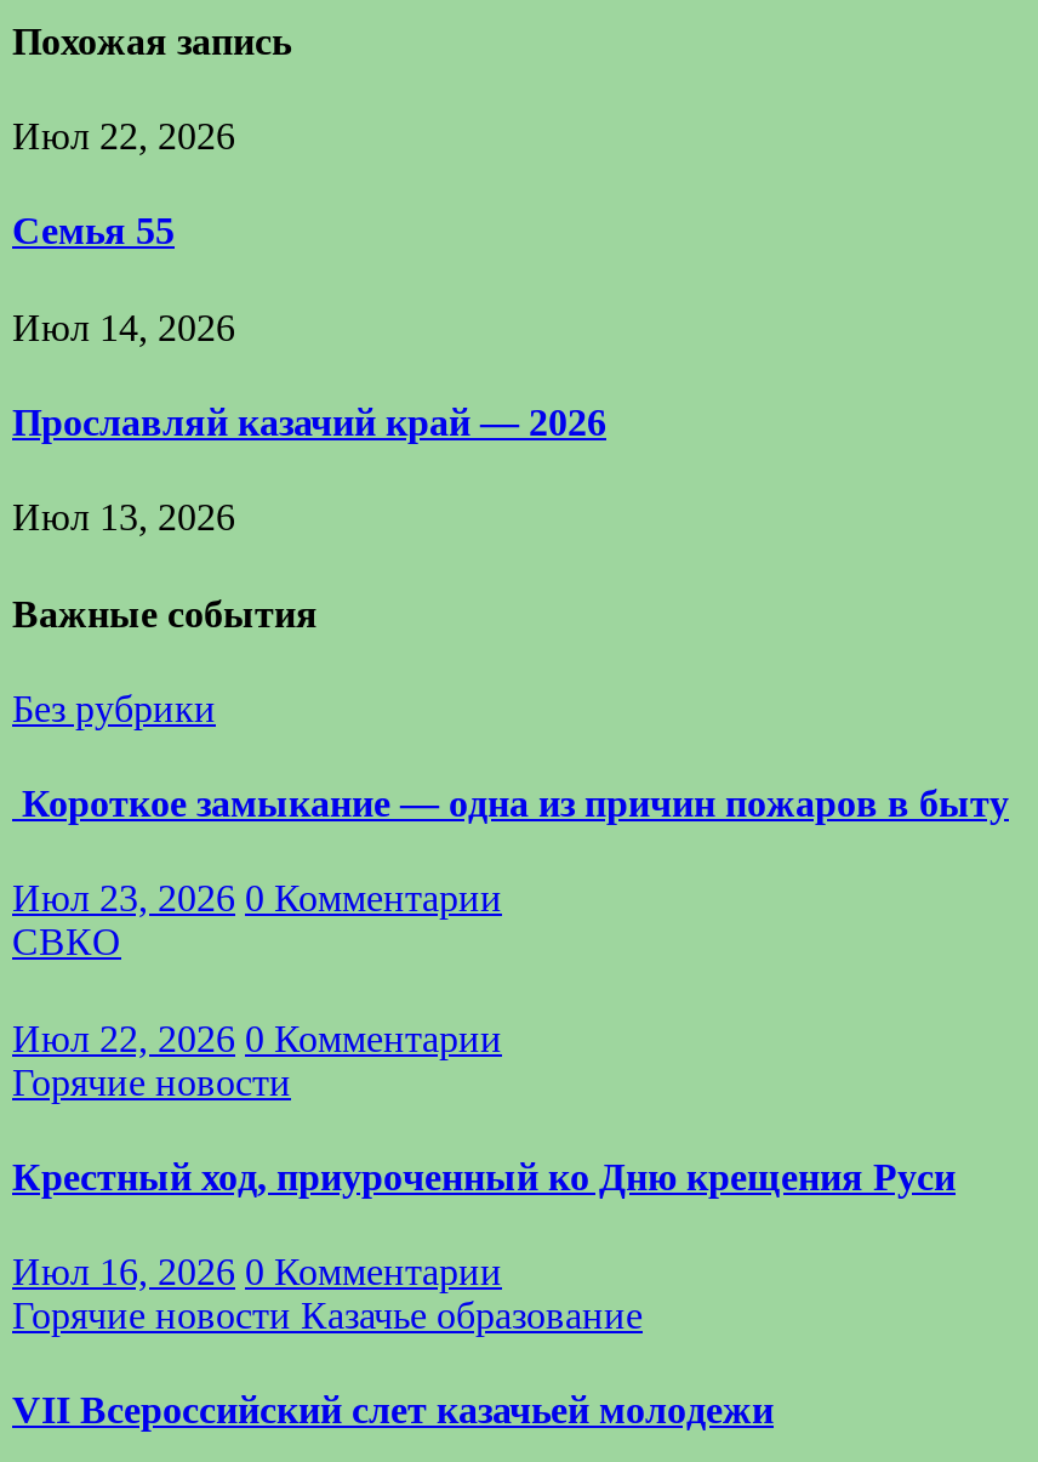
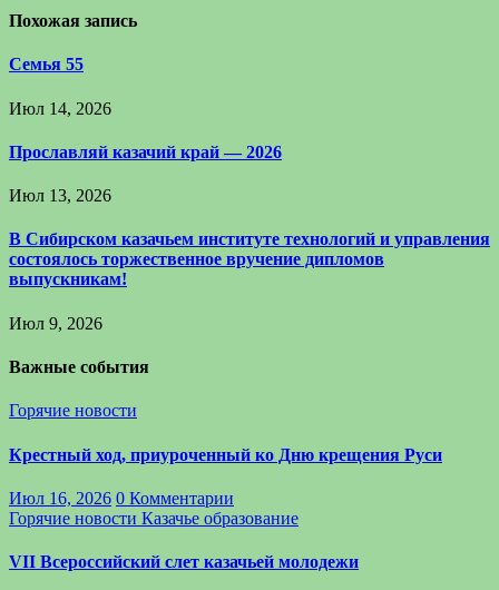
- Июл 22, 2026

+ В Сибирском казачьем институте технологий и управления
+ состоялось торжественное вручение дипломов
+ выпускникам!
+ Июл 9, 2026

moved down: Важные события

- Без рубрики
- Короткое замыкание — одна из причин пожаров в быту
- Июл 23, 2026 0 Комментарии
- СВКО
- Июл 22, 2026 0 Комментарии
